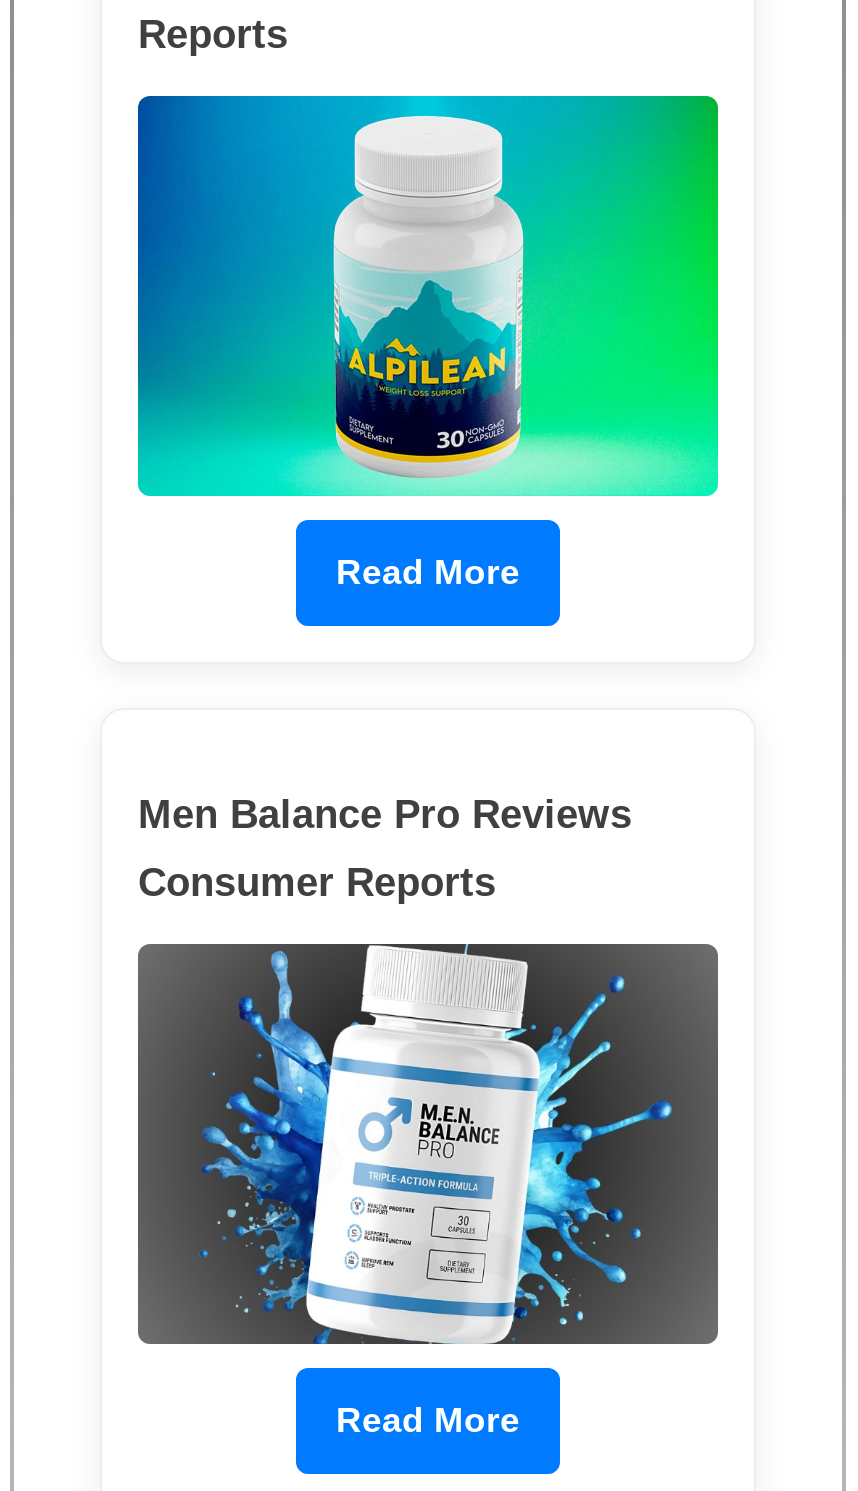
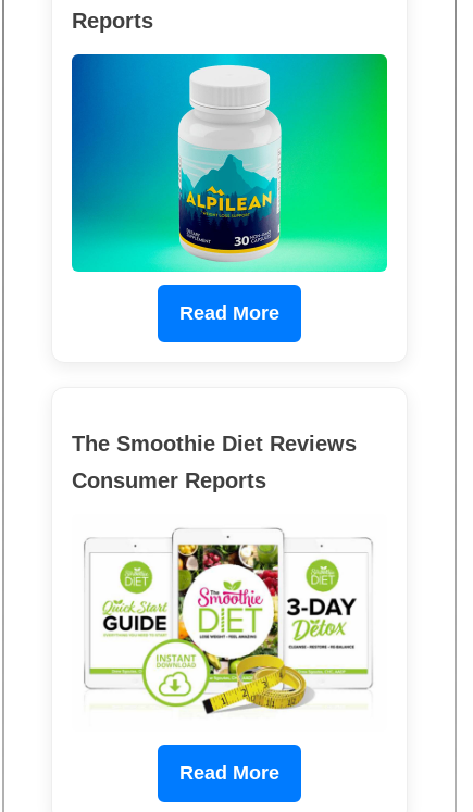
- Men Balance Pro Reviews
+ The Smoothie Diet Reviews

- [image]
+ [image]
